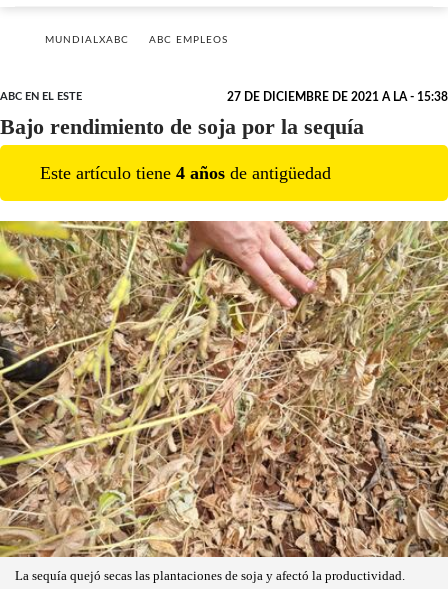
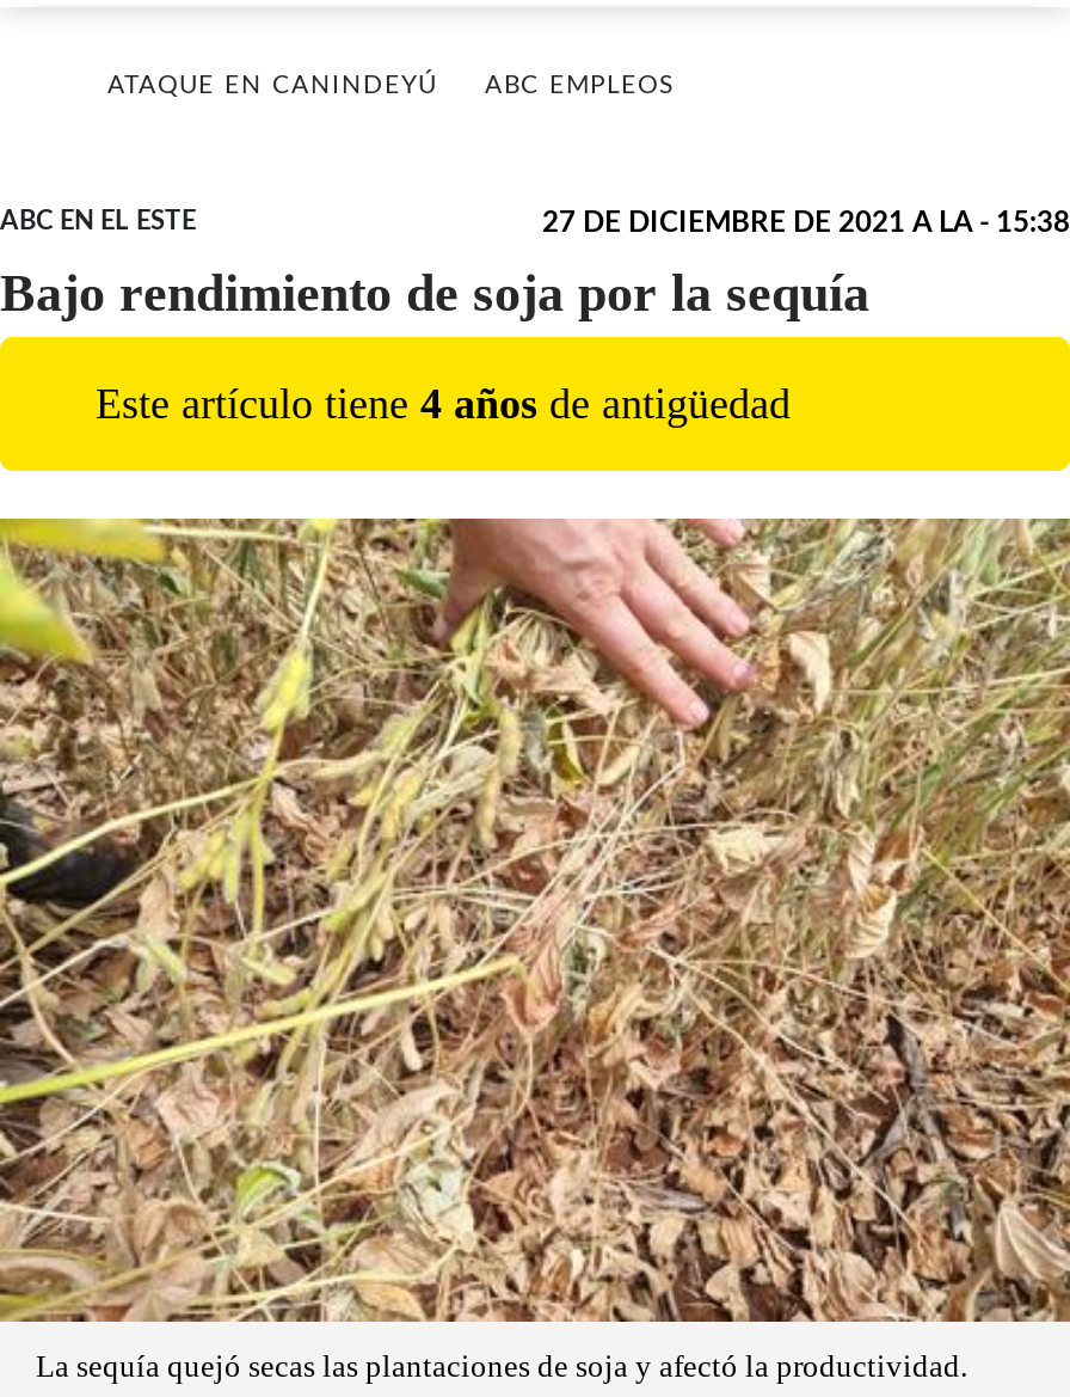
- MUNDIALXABC
+ ATAQUE EN CANINDEYÚ
